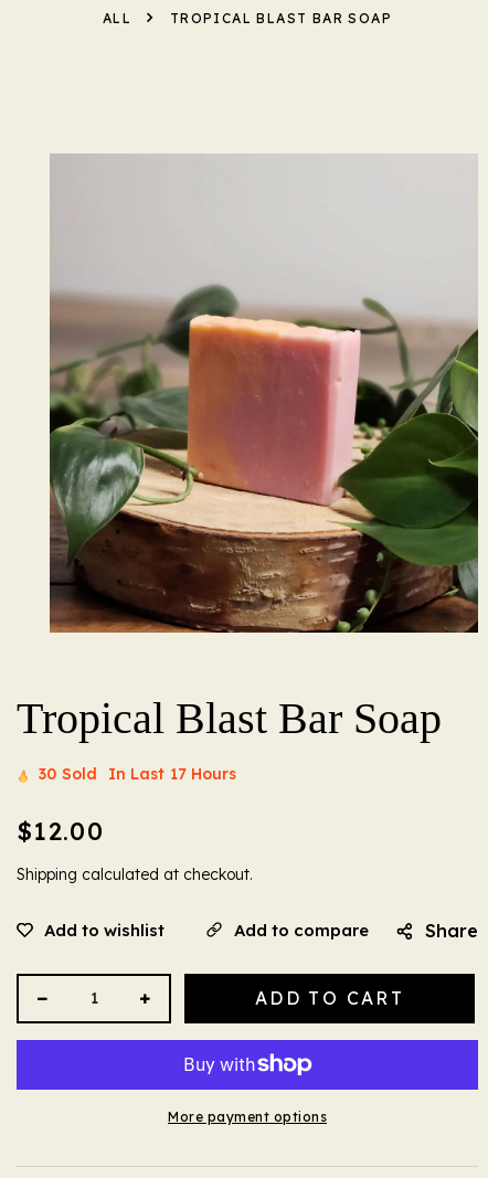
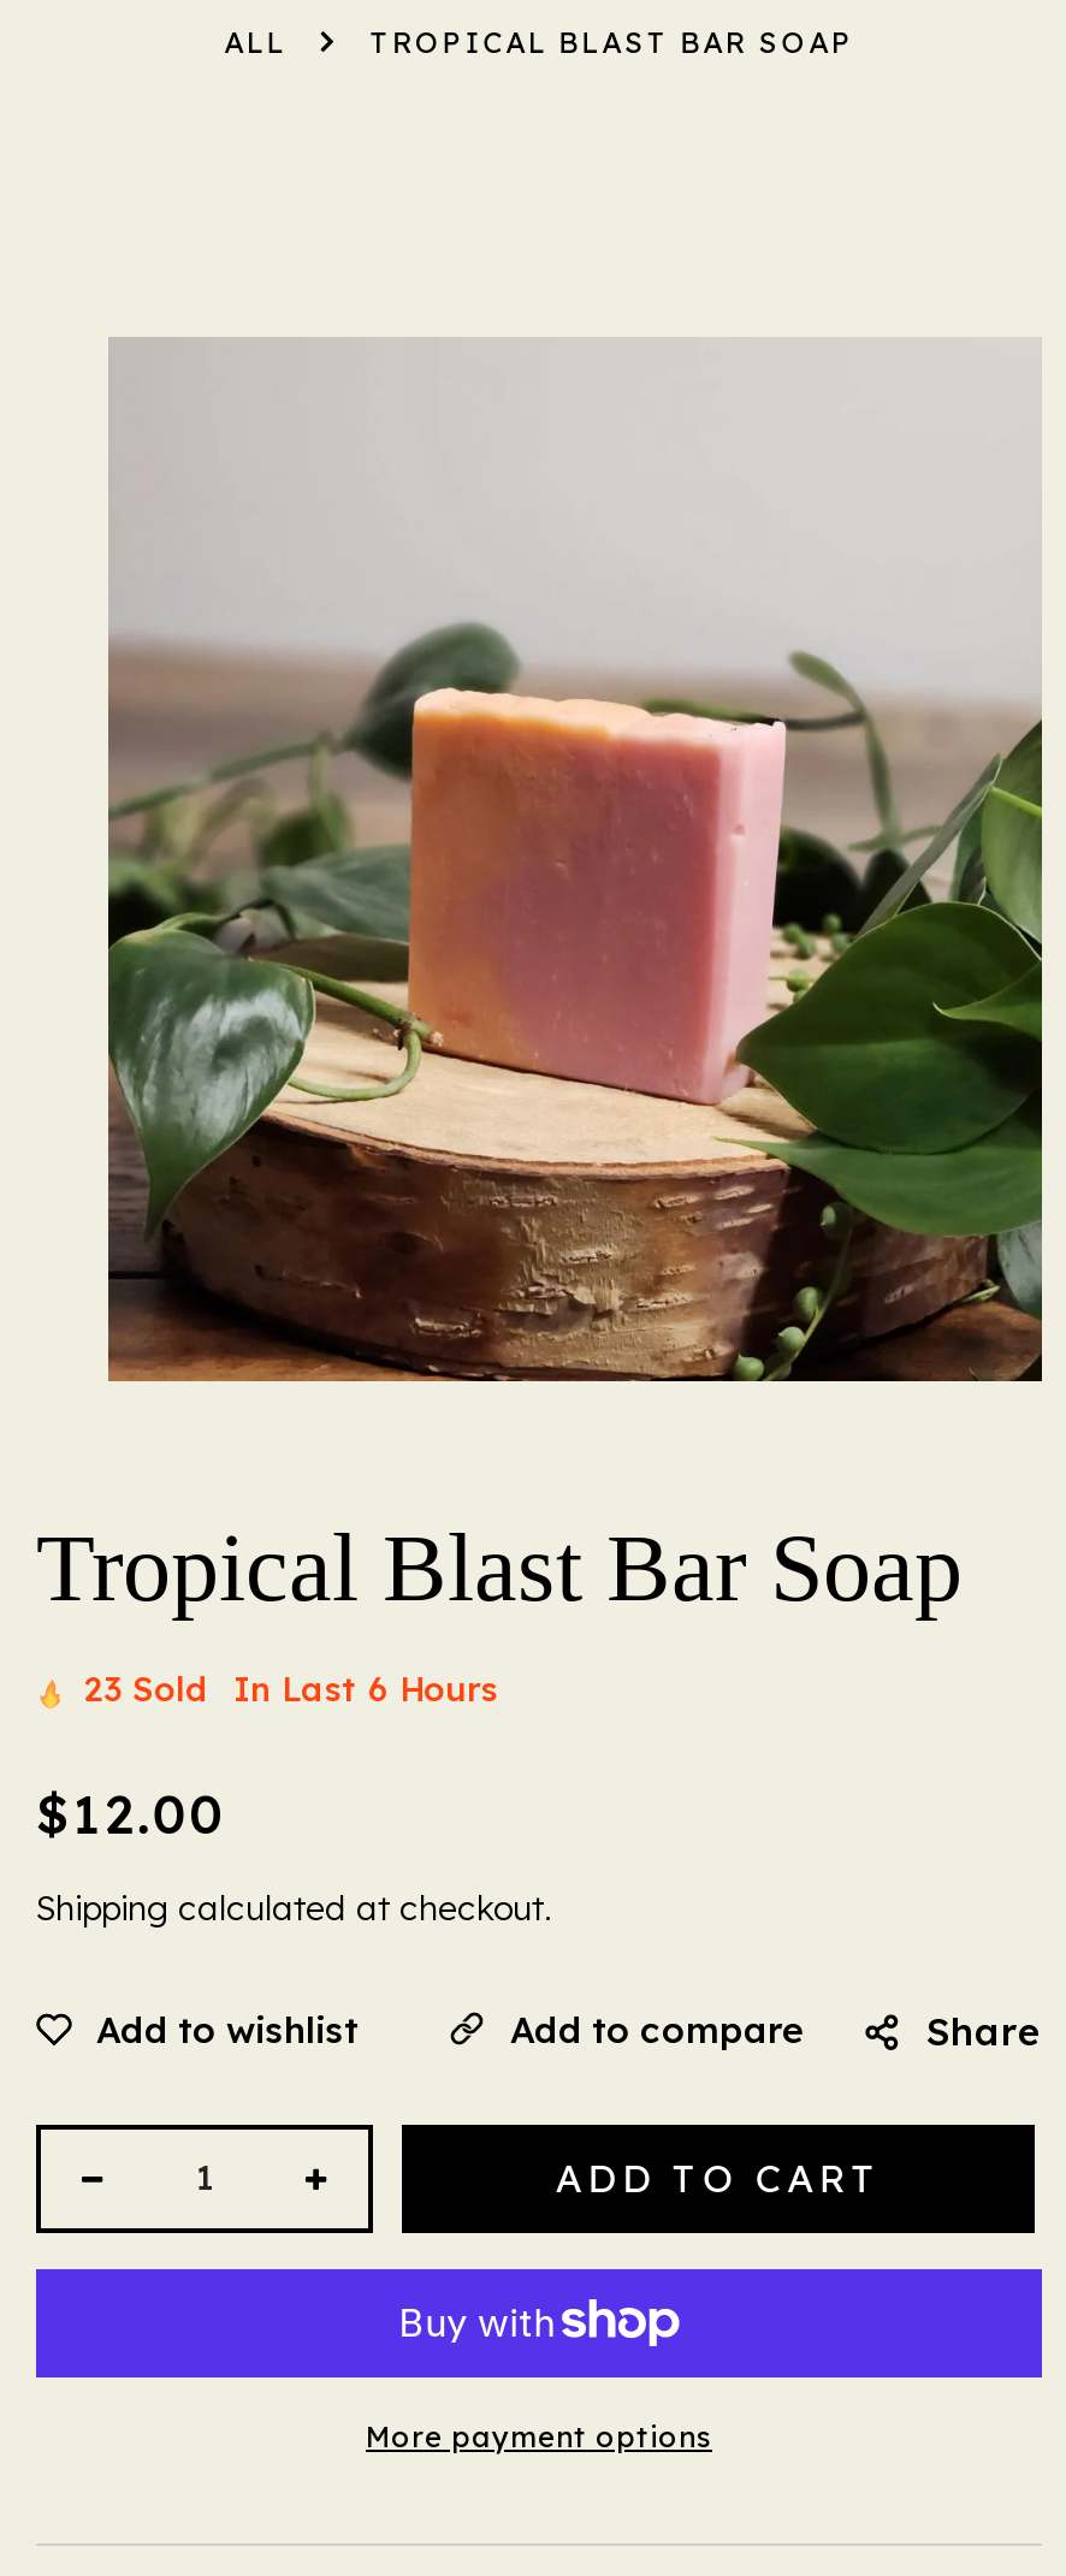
- 30 Sold In Last 17 Hours
+ 23 Sold In Last 6 Hours
